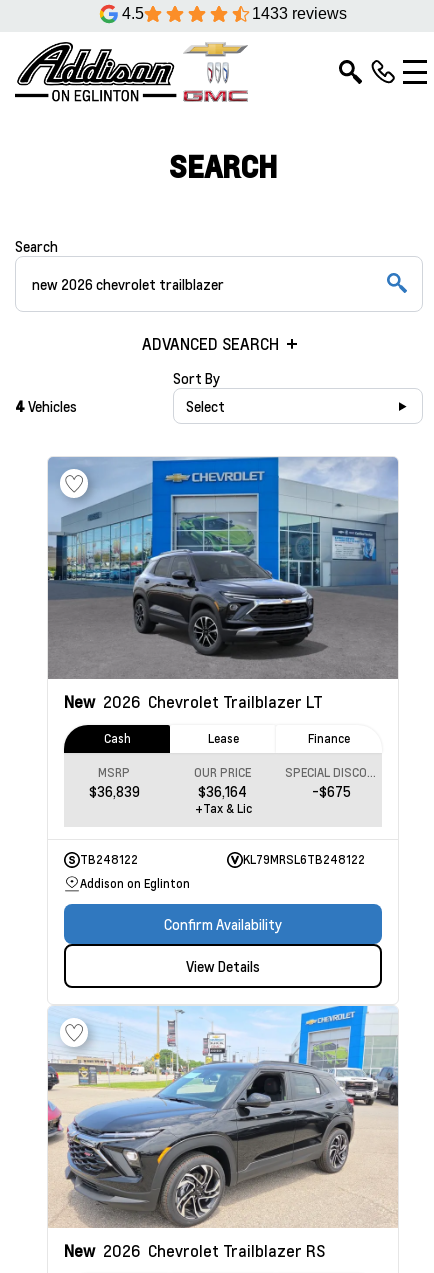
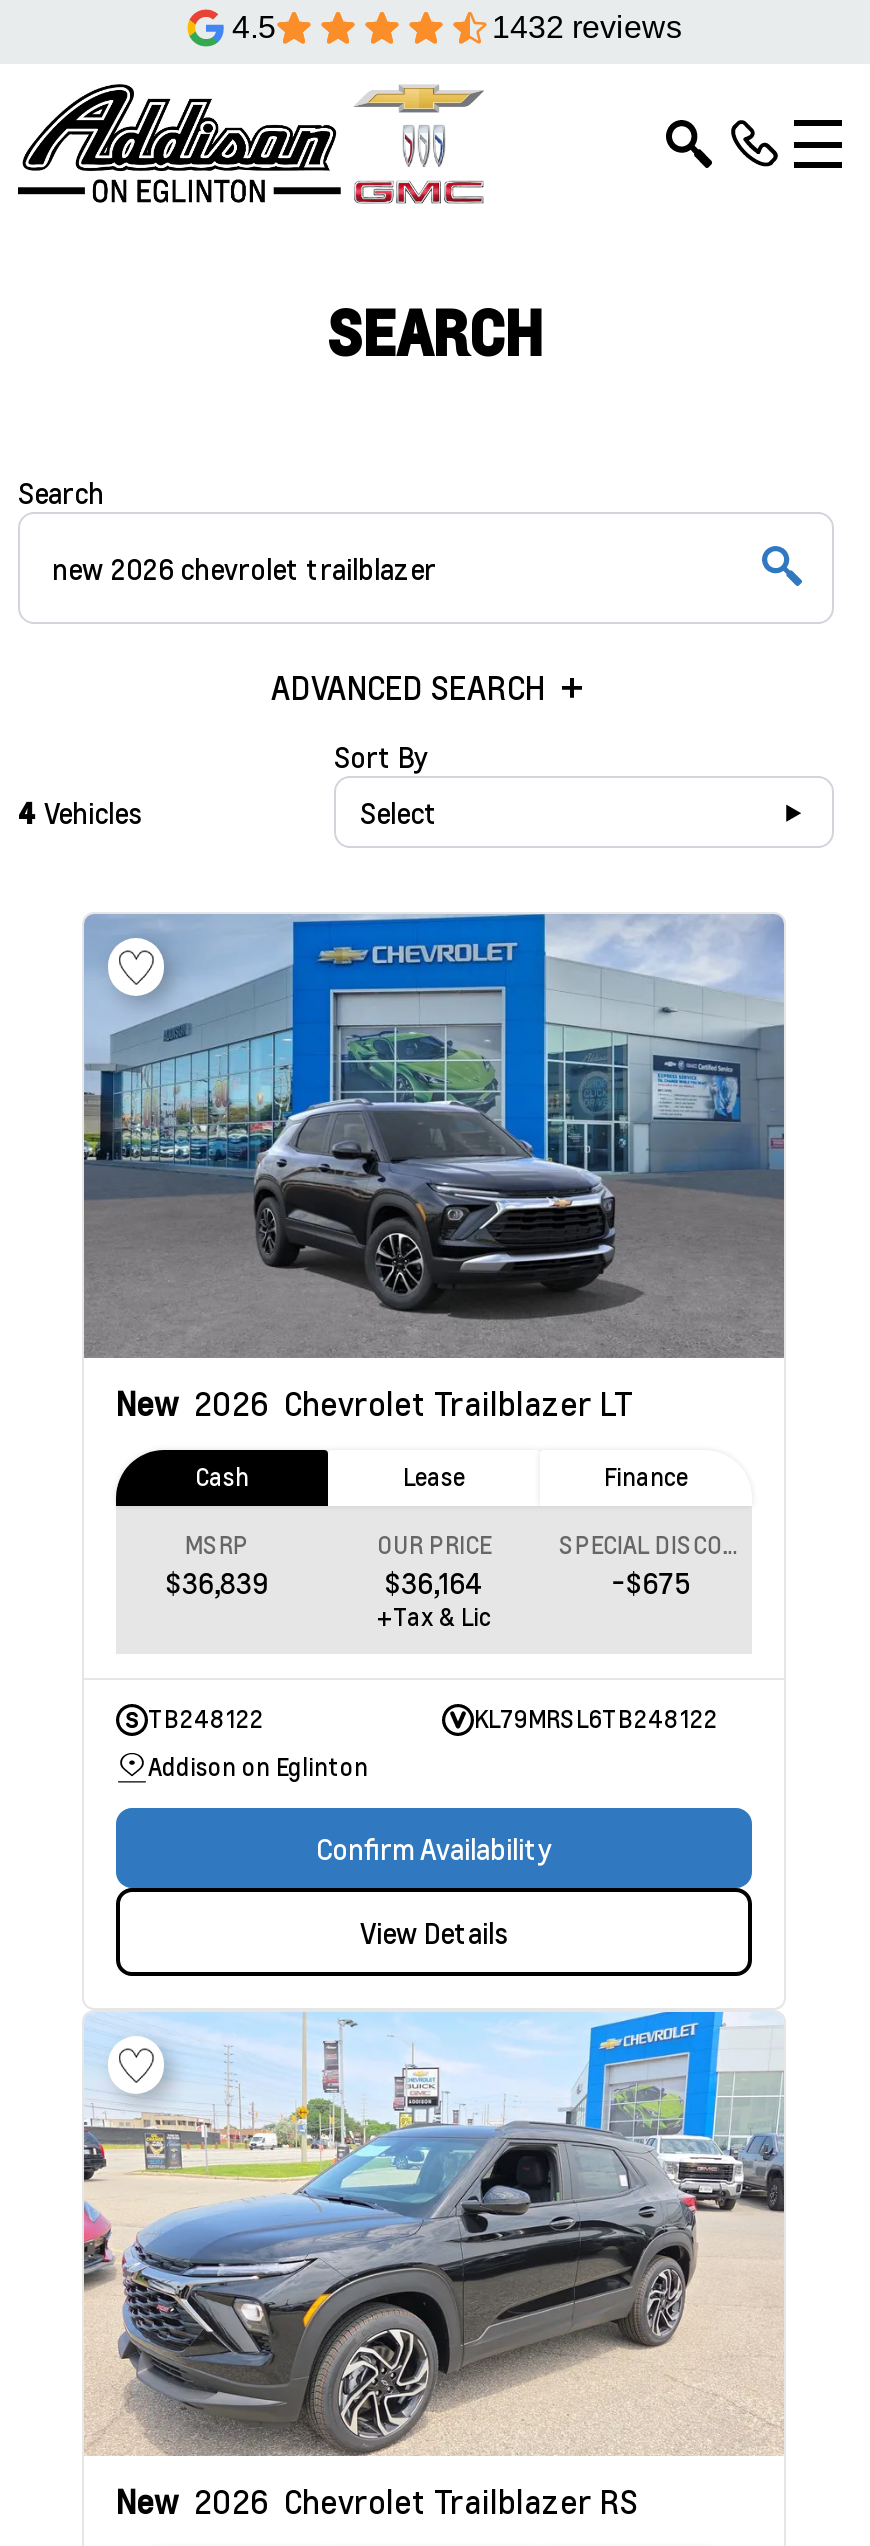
- 1433 reviews
+ 1432 reviews
